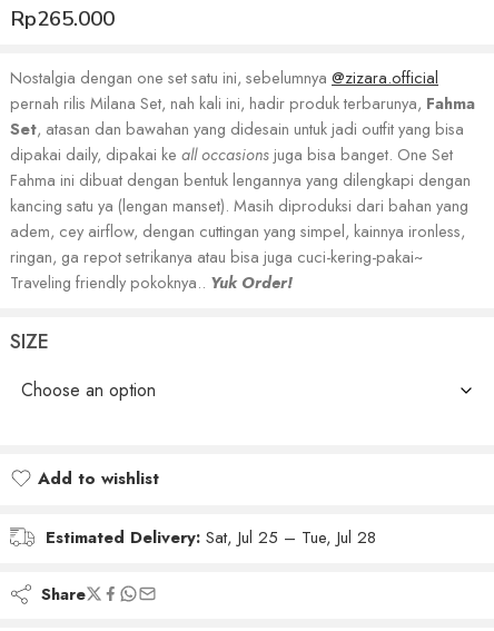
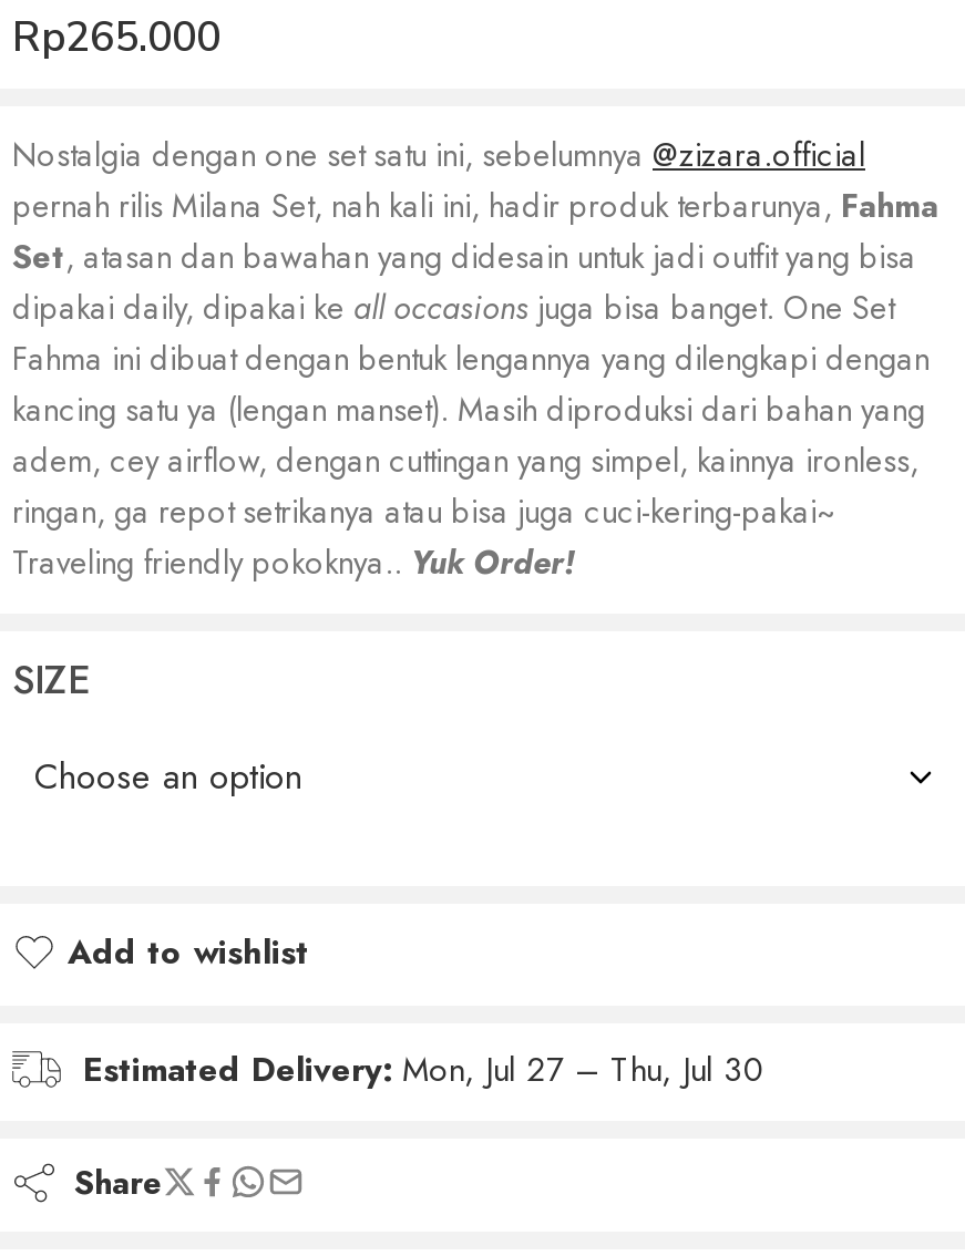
- Estimated Delivery: Sat, Jul 25 – Tue, Jul 28
+ Estimated Delivery: Mon, Jul 27 – Thu, Jul 30
